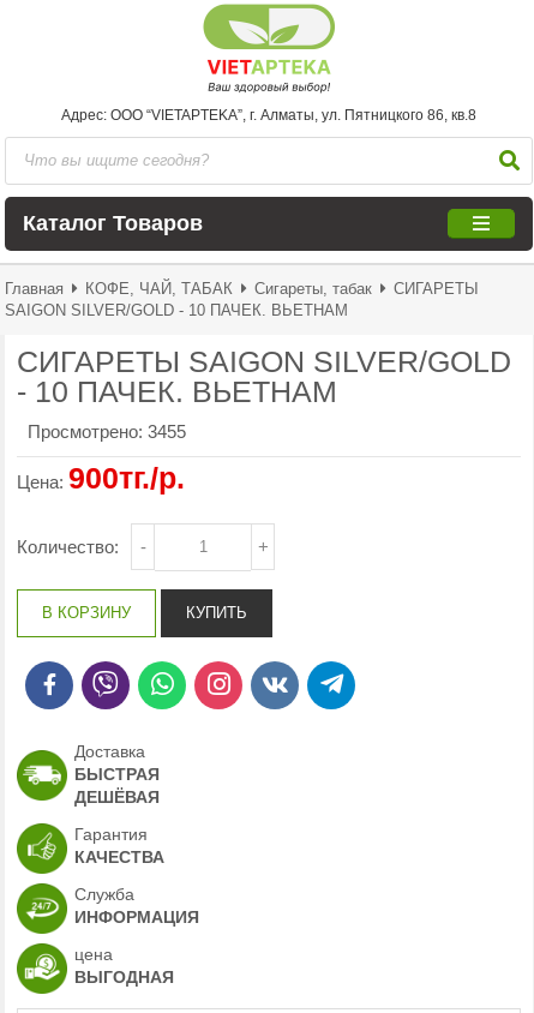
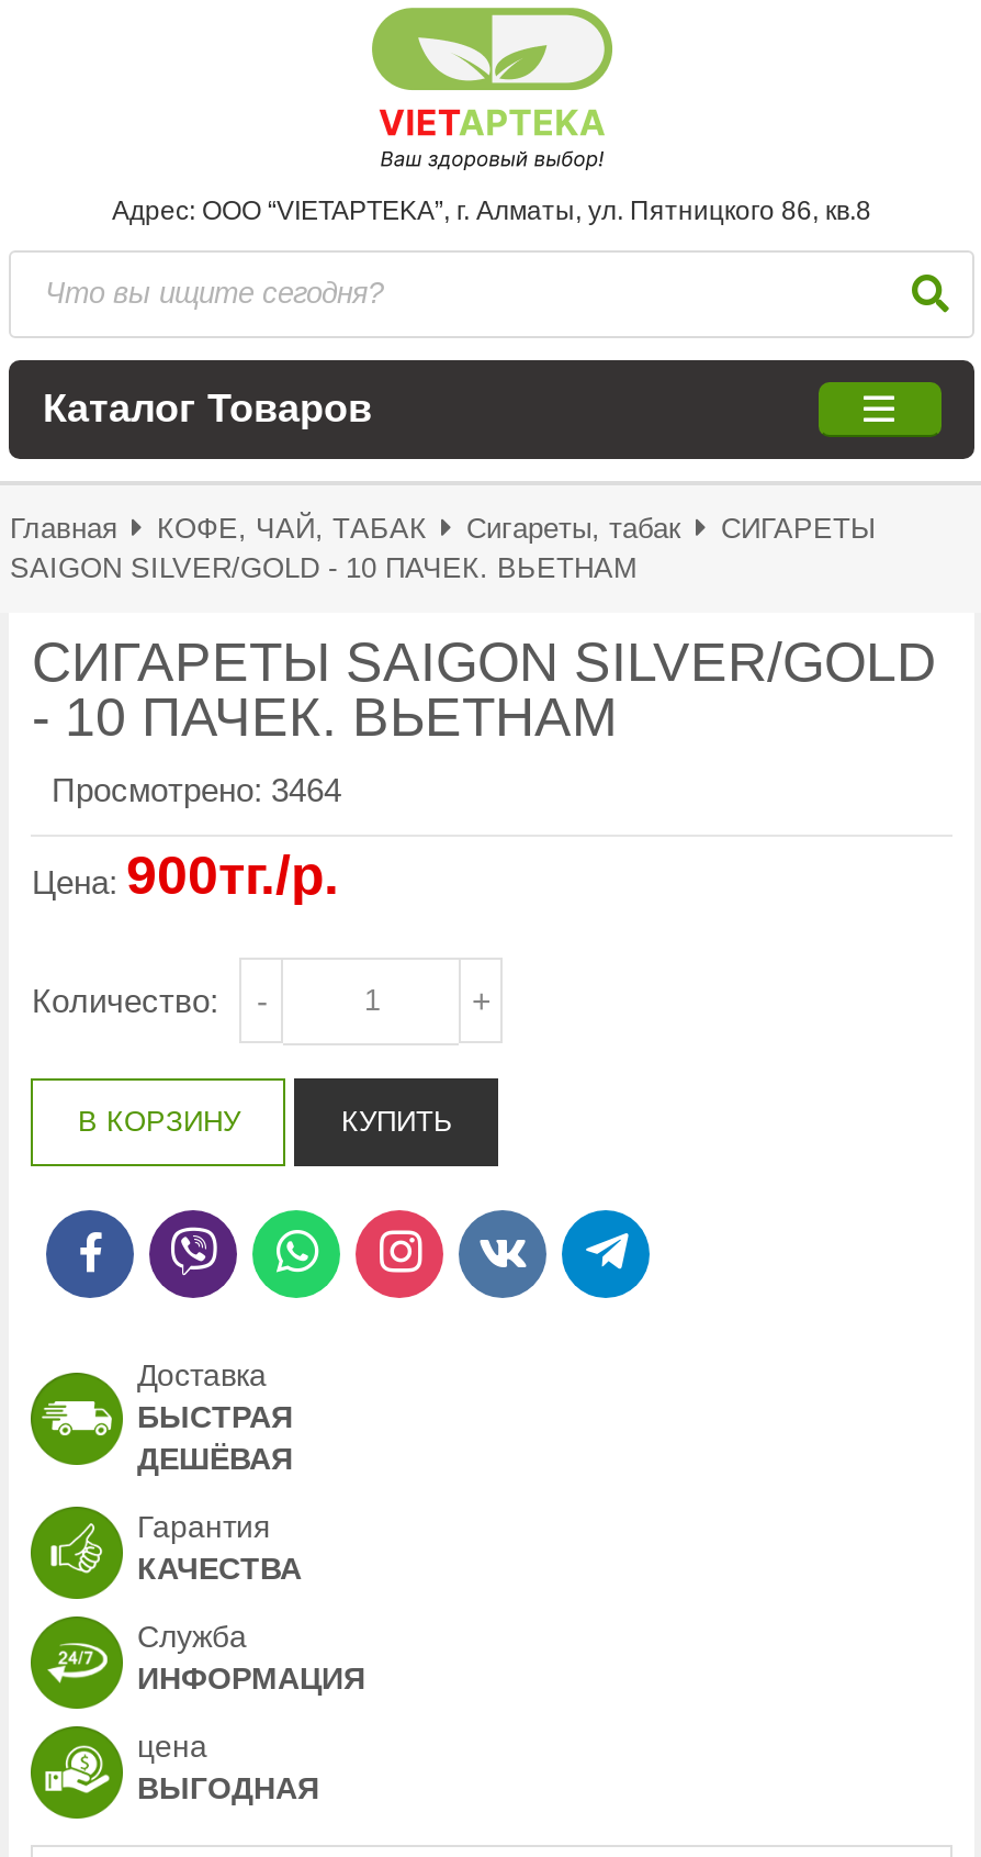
- Просмотрено: 3455
+ Просмотрено: 3464
